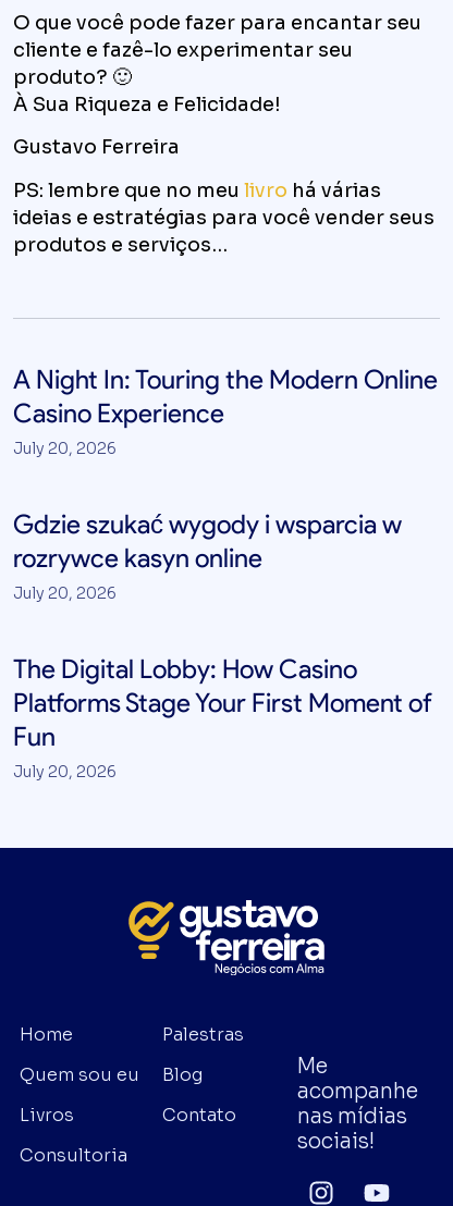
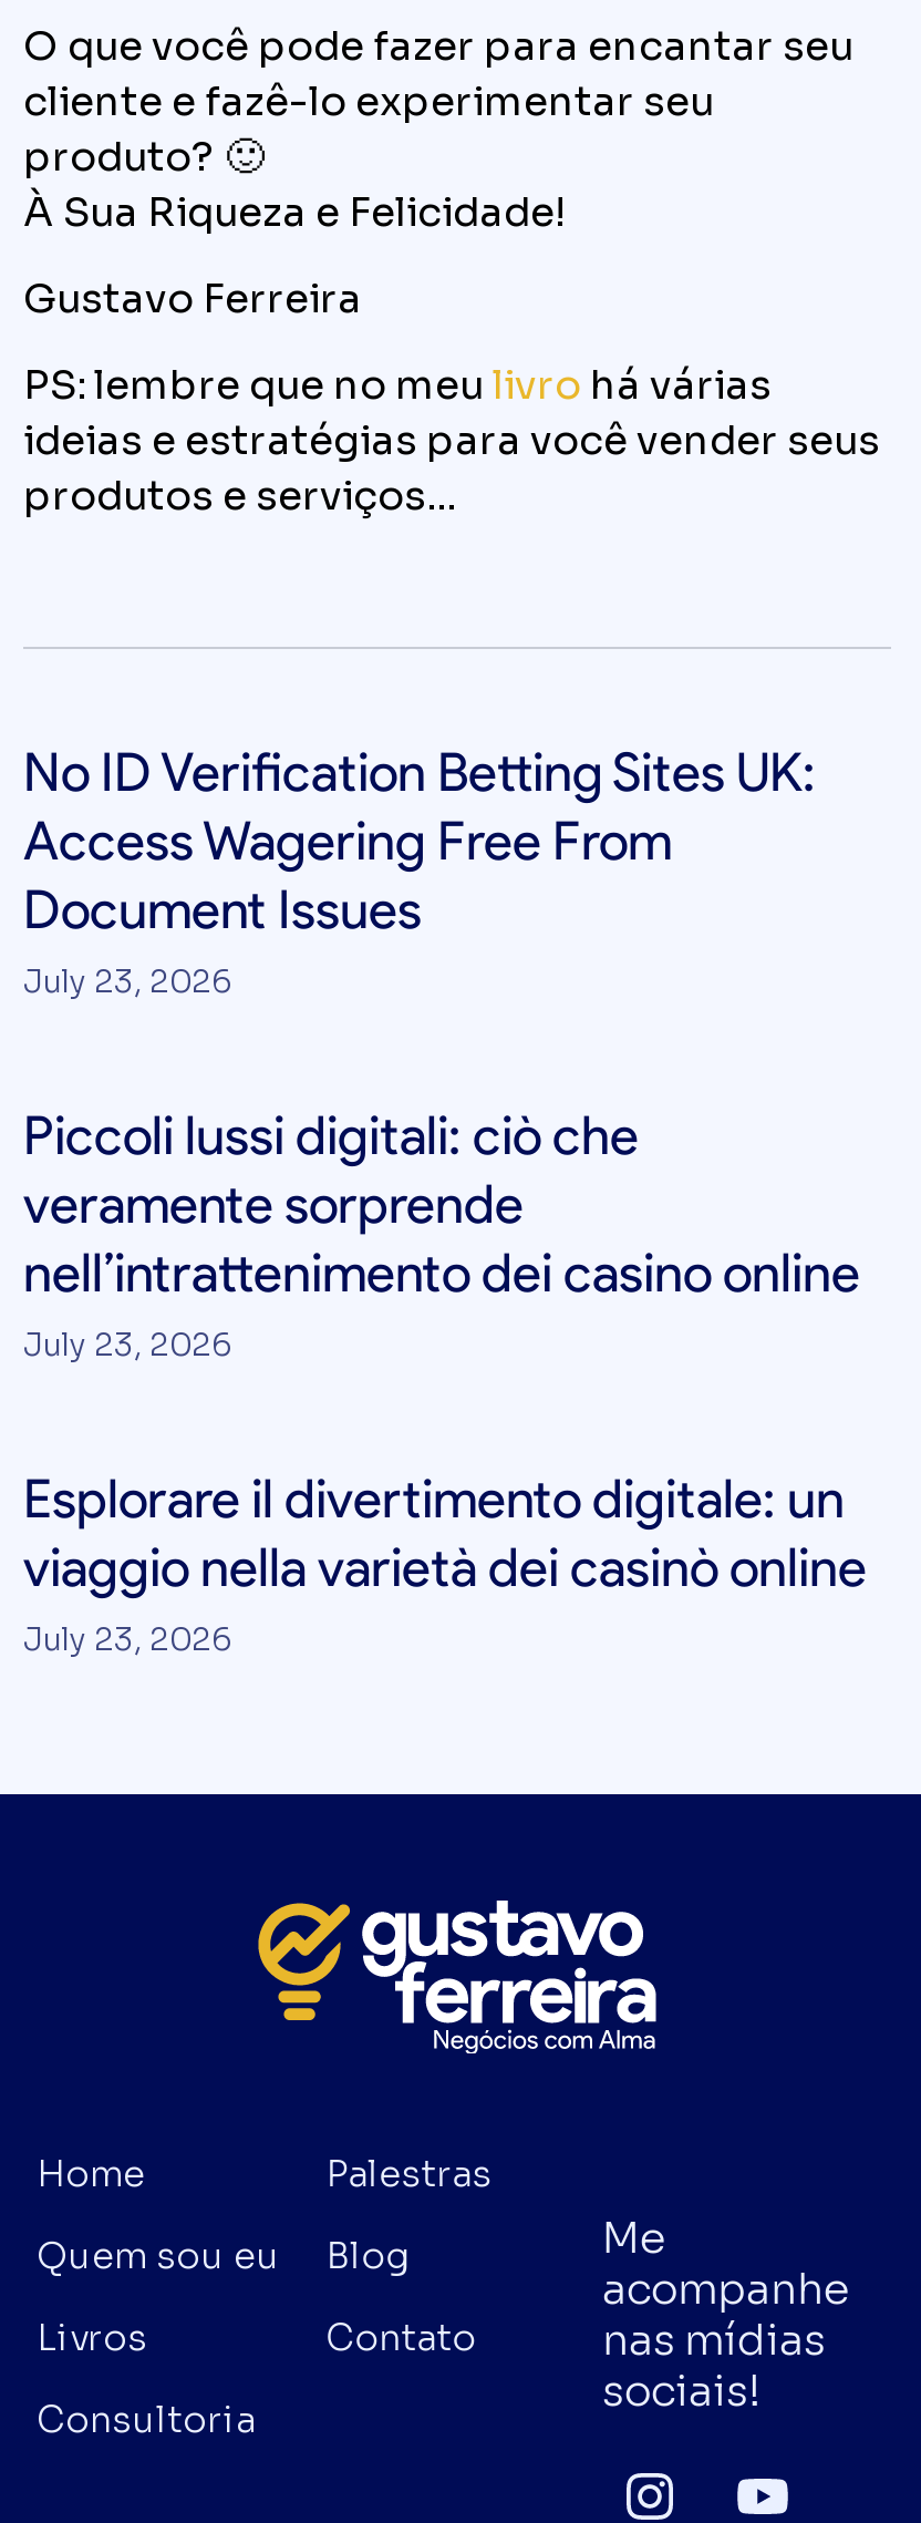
- A Night In: Touring the Modern Online
- Casino Experience
- July 20, 2026
+ No ID Verification Betting Sites UK:
+ Access Wagering Free From
+ Document Issues
+ July 23, 2026

- Gdzie szukać wygody i wsparcia w
- rozrywce kasyn online
- July 20, 2026
+ Piccoli lussi digitali: ciò che
+ veramente sorprende
+ nell’intrattenimento dei casino online
+ July 23, 2026

- The Digital Lobby: How Casino
- Platforms Stage Your First Moment of
- Fun
- July 20, 2026
+ Esplorare il divertimento digitale: un
+ viaggio nella varietà dei casinò online
+ July 23, 2026
